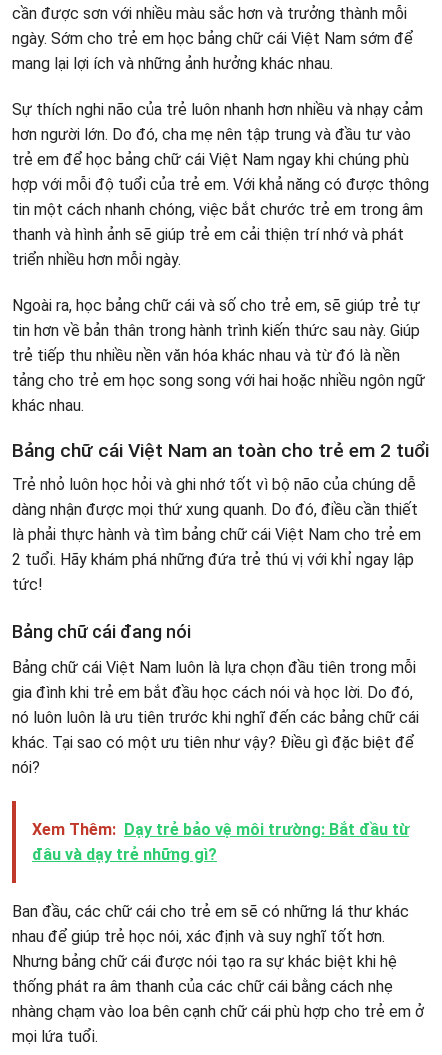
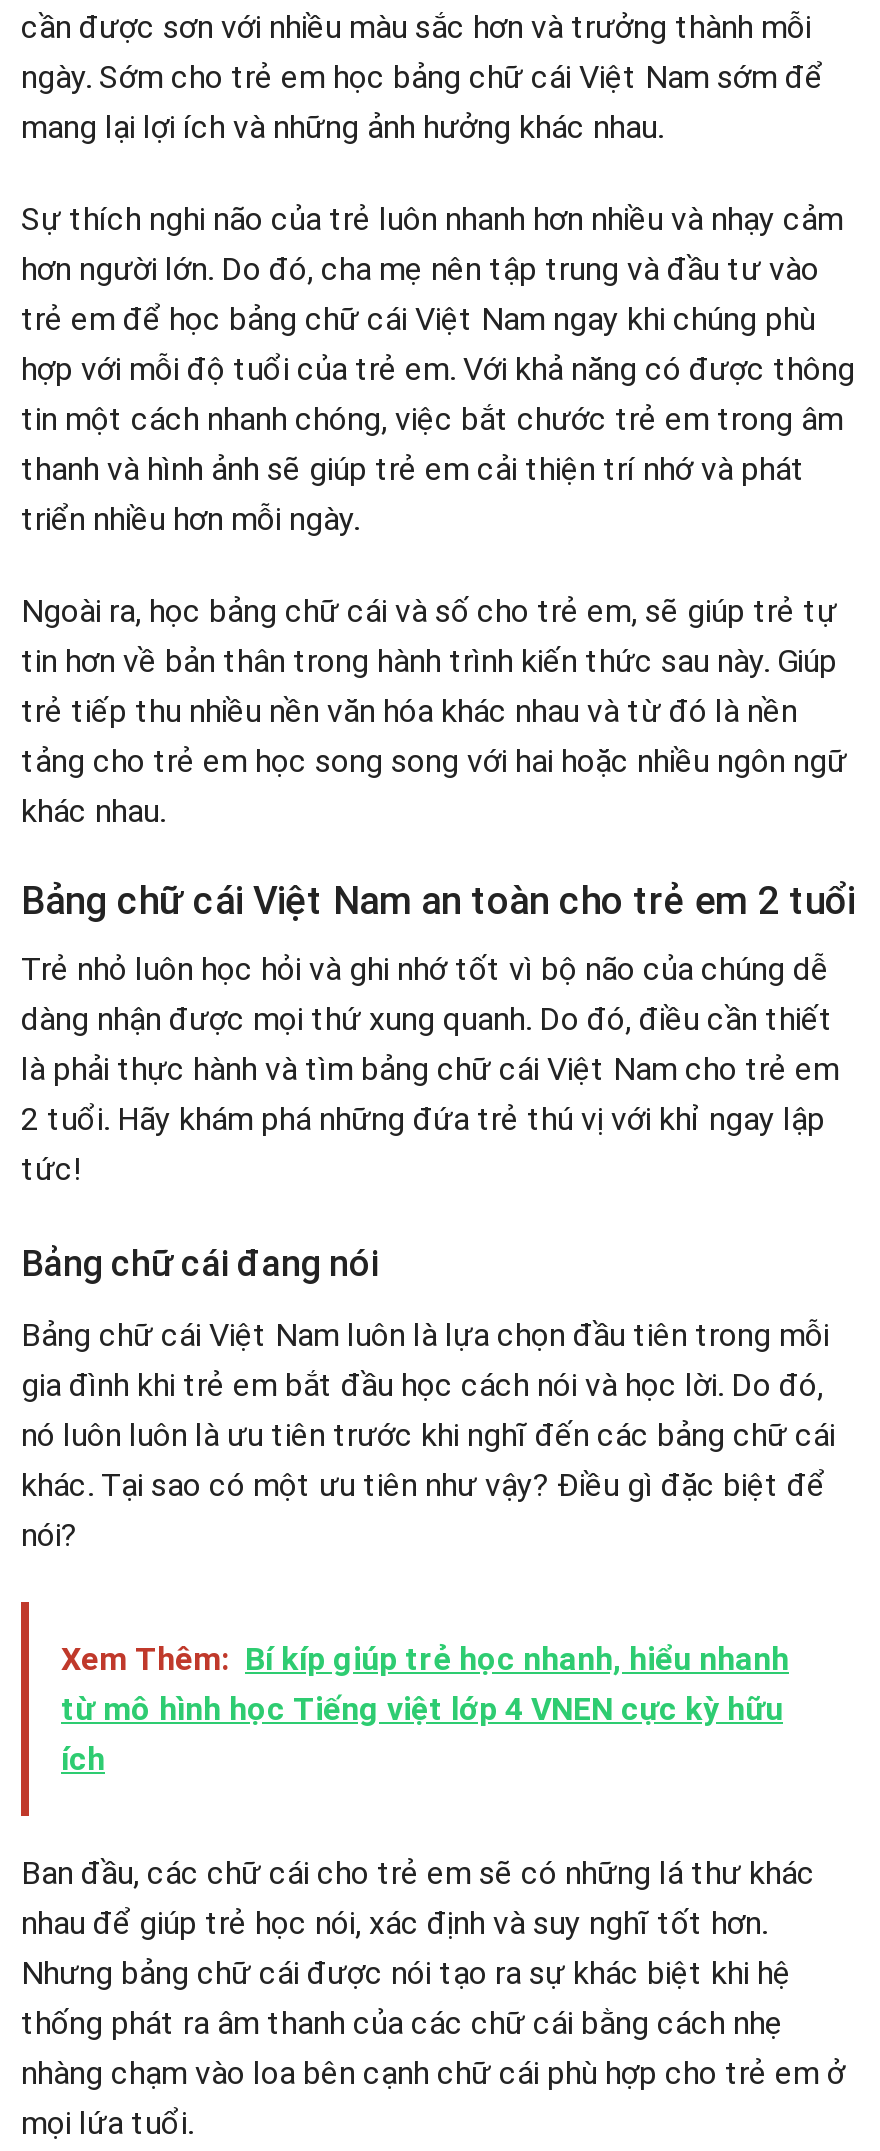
- Xem Thêm: Dạy trẻ bảo vệ môi trường: Bắt đầu từ
- đâu và dạy trẻ những gì?
+ Xem Thêm: Bí kíp giúp trẻ học nhanh, hiểu nhanh
+ từ mô hình học Tiếng việt lớp 4 VNEN cực kỳ hữu
+ ích
